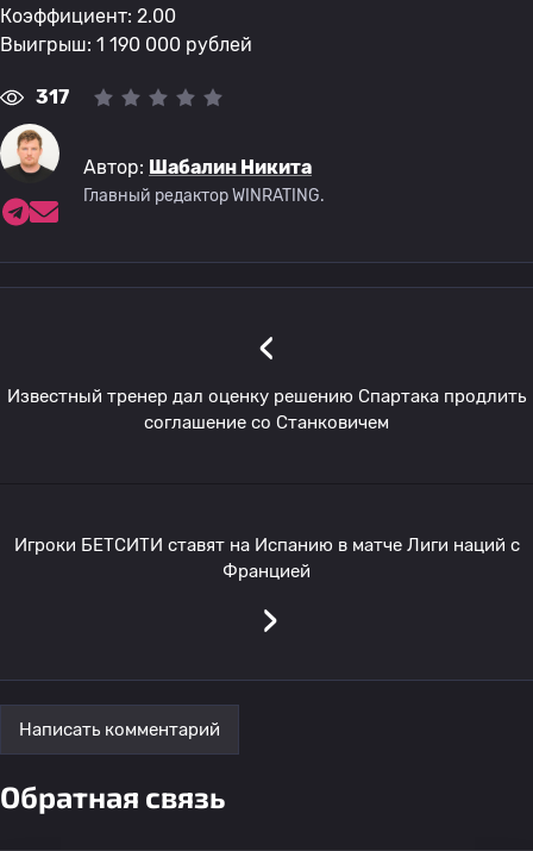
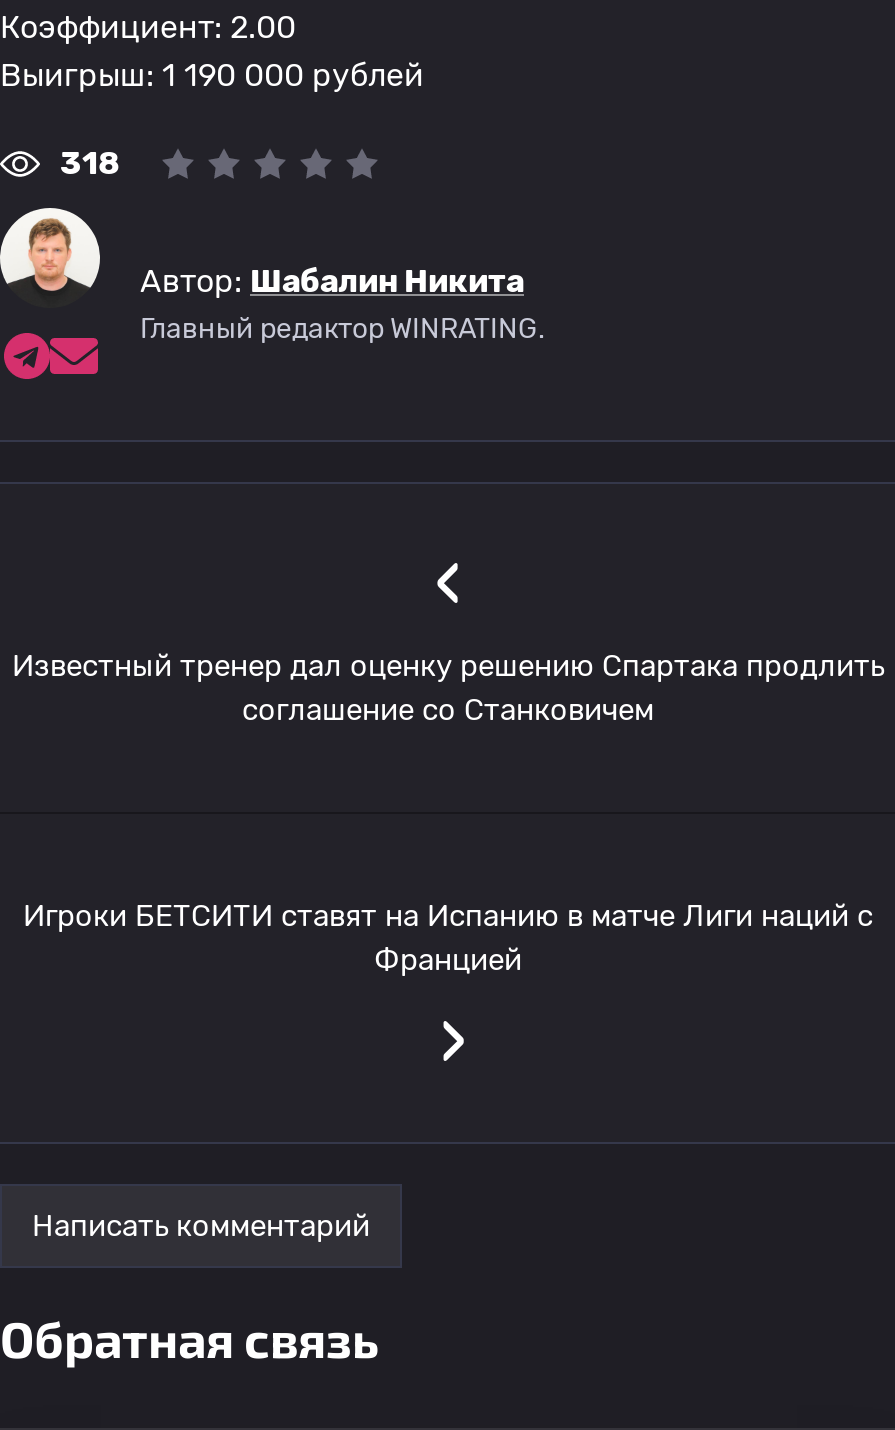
- 317
+ 318
